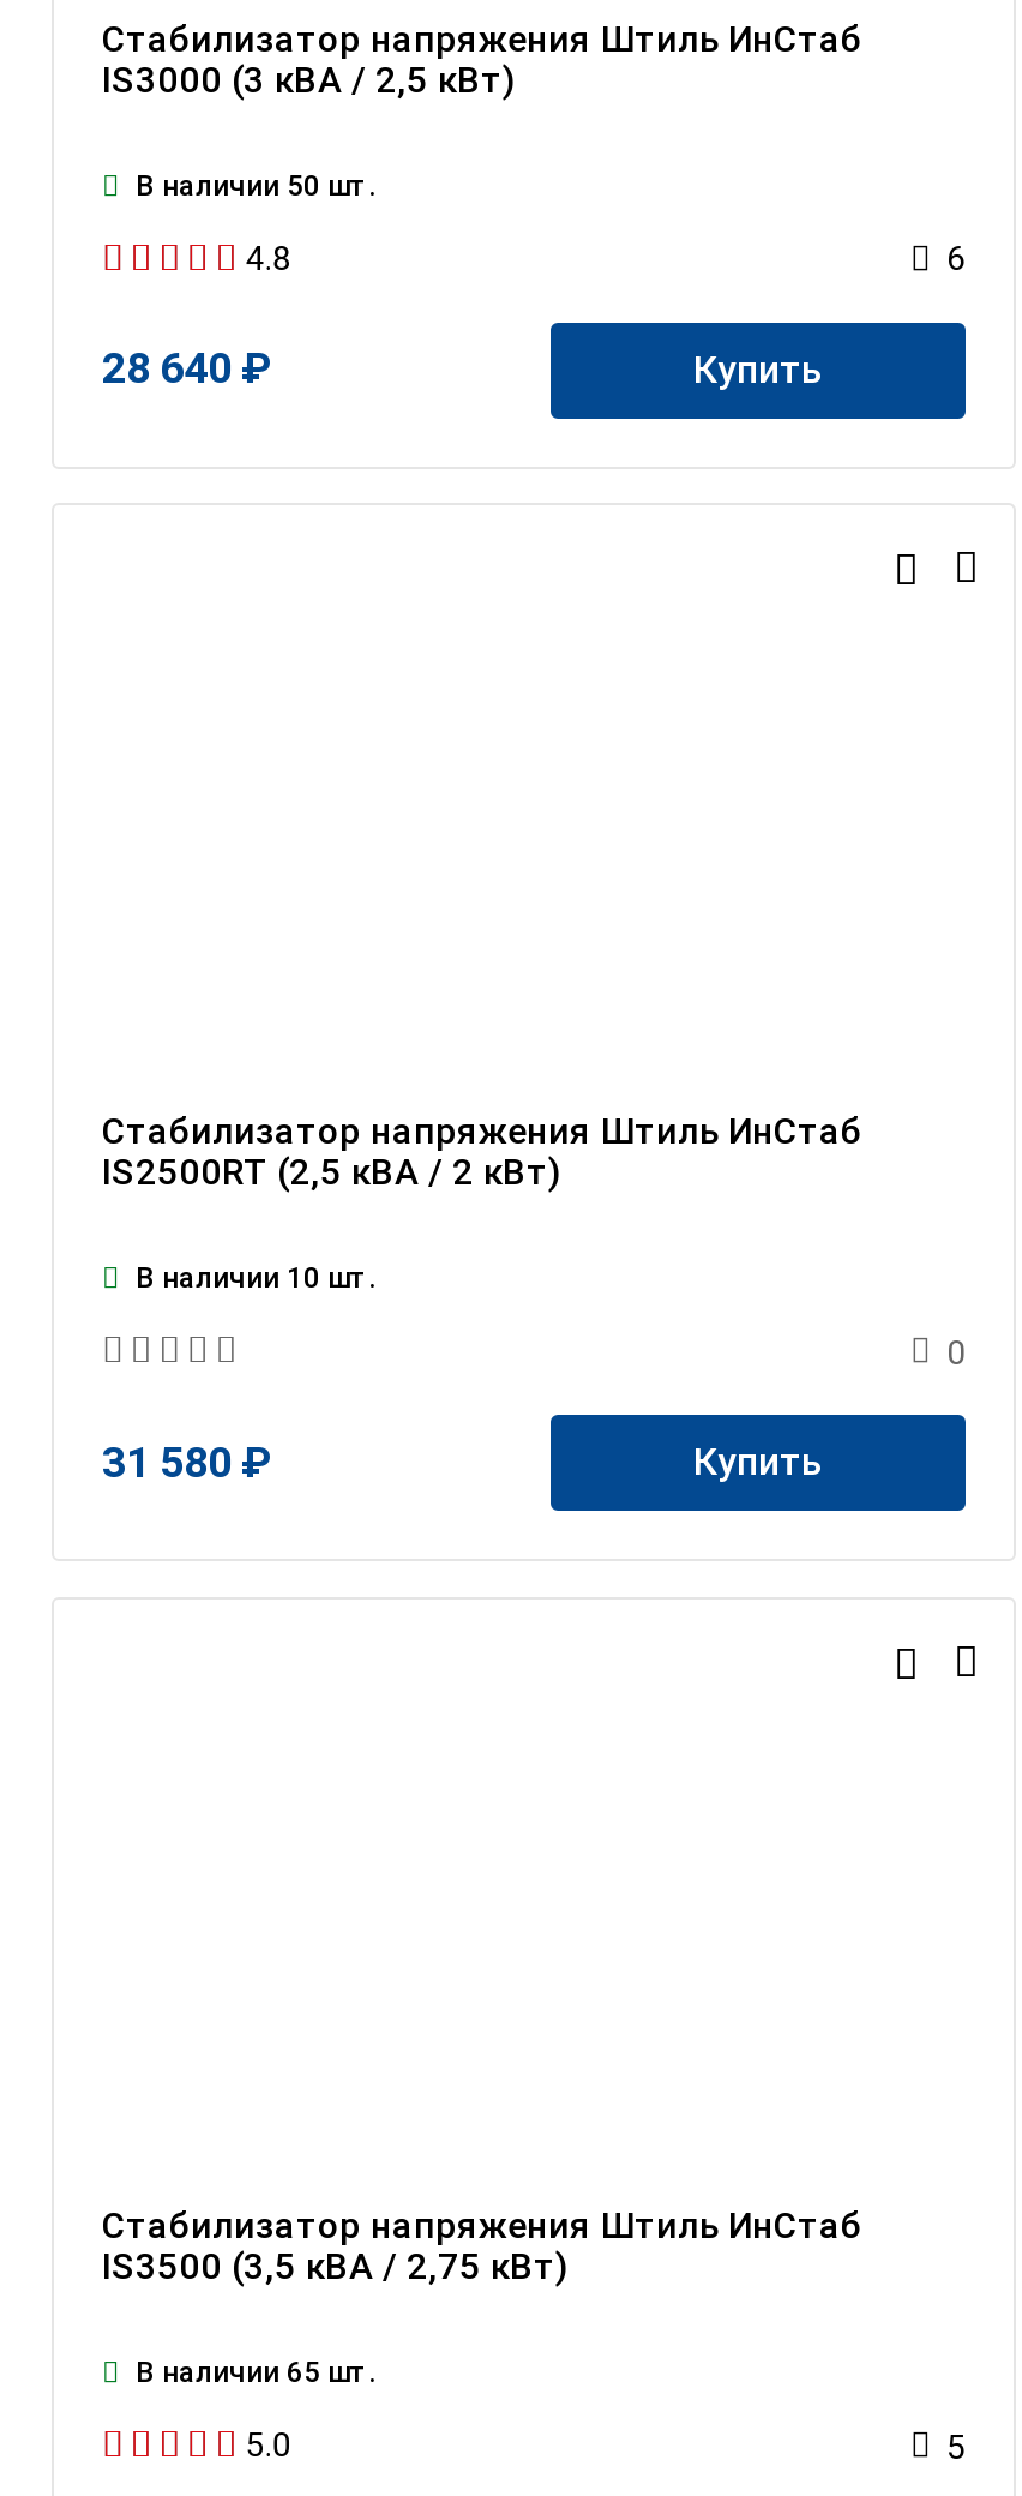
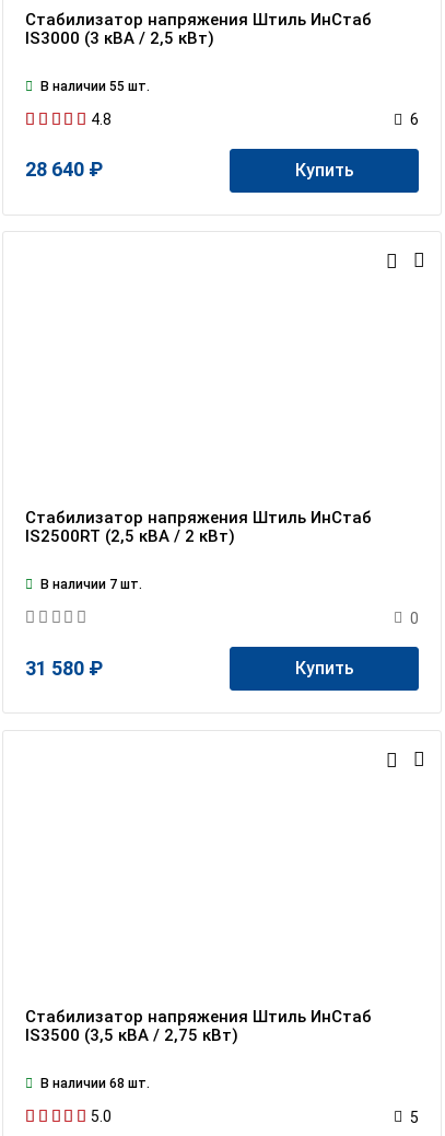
- В наличии 50 шт.
+ В наличии 55 шт.

- В наличии 10 шт.
+ В наличии 7 шт.

- В наличии 65 шт.
+ В наличии 68 шт.
